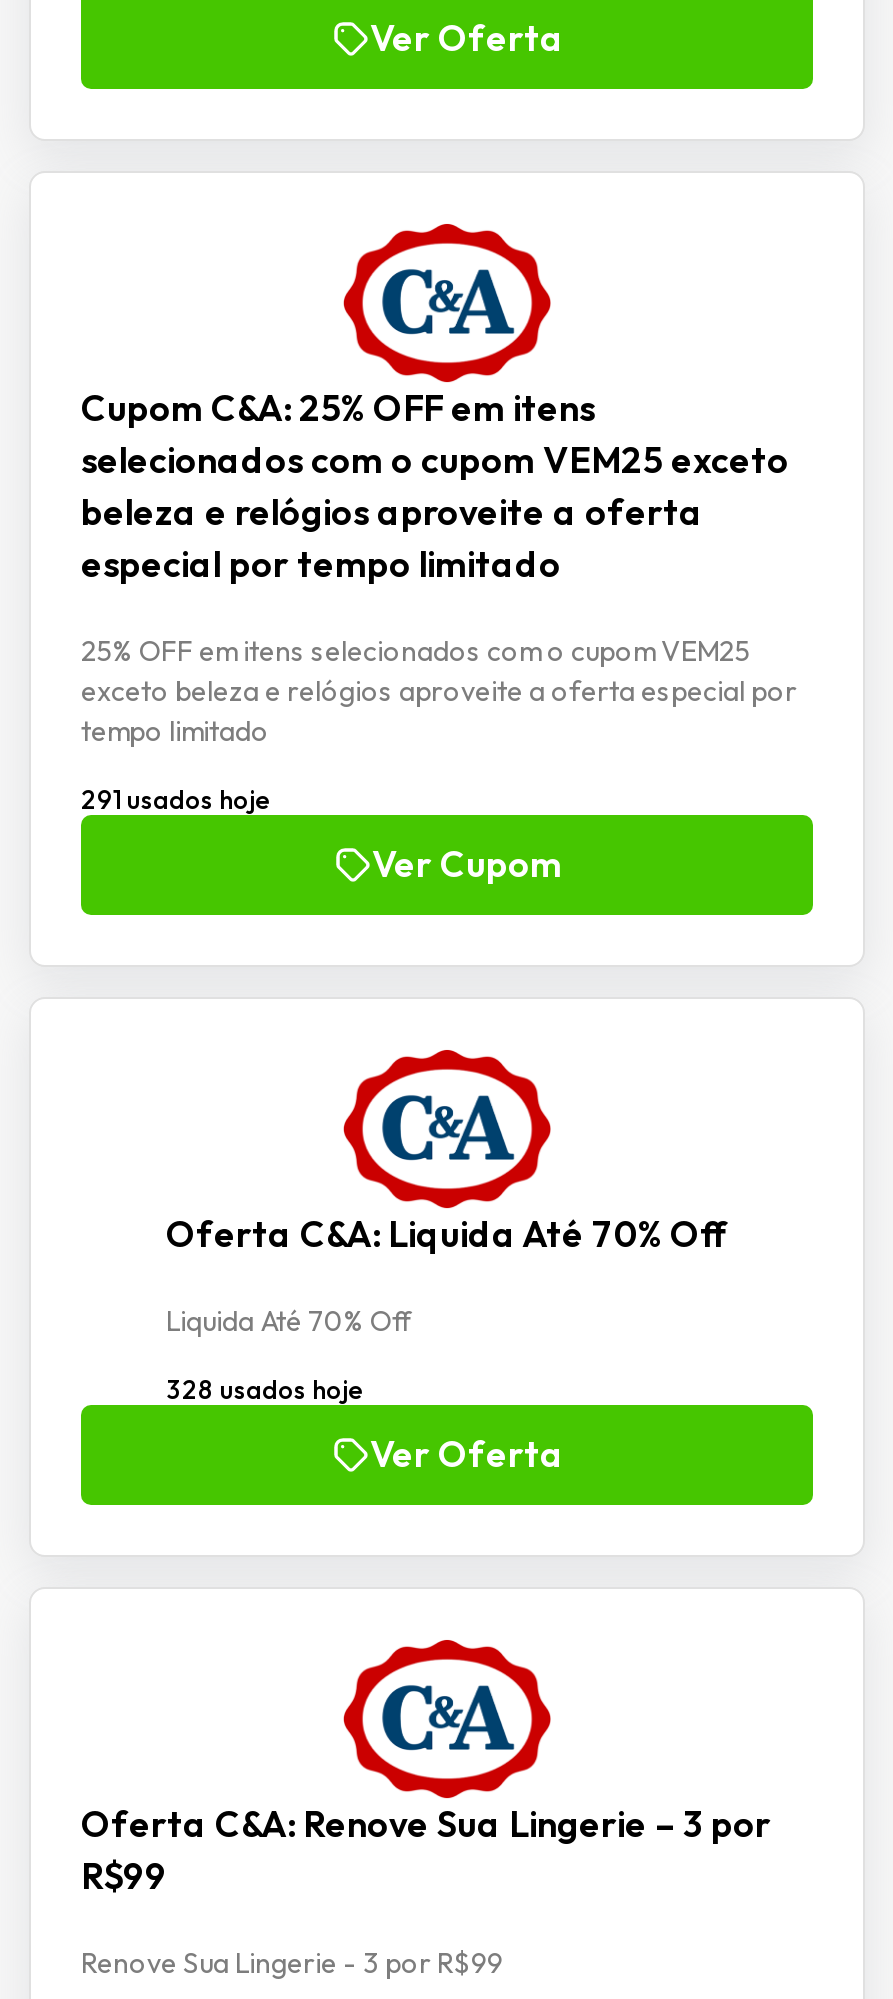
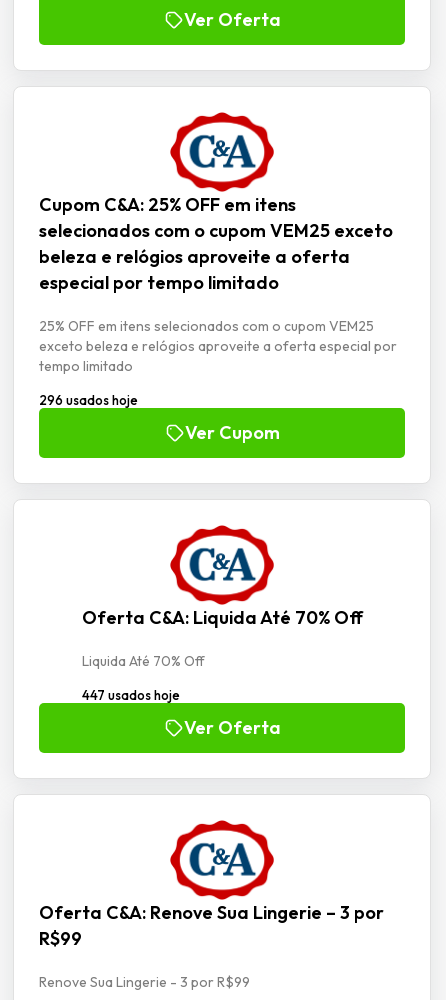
- 291 usados hoje
+ 296 usados hoje

- 328 usados hoje
+ 447 usados hoje
